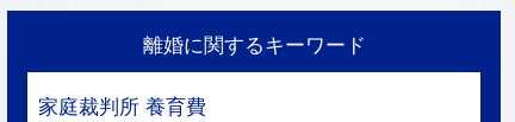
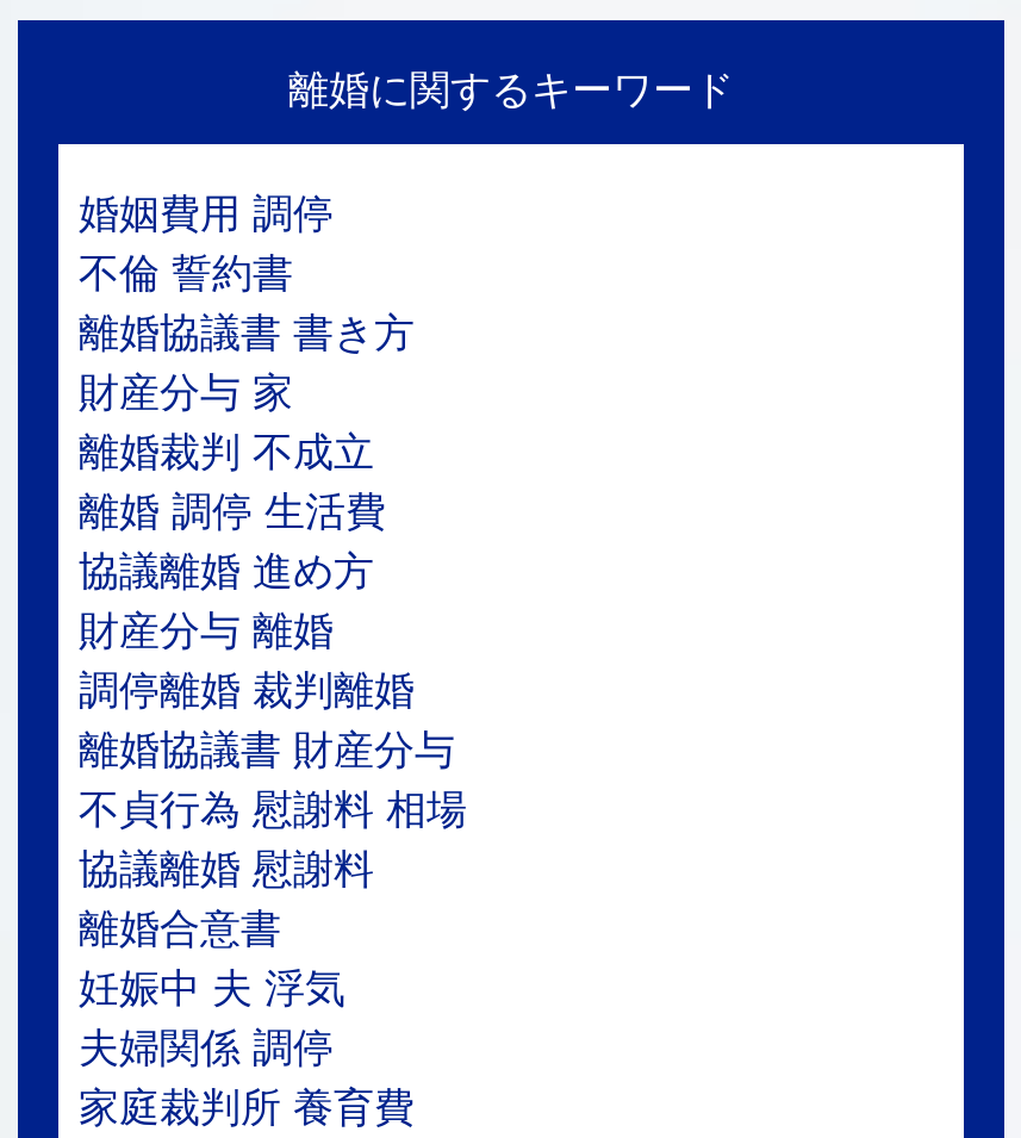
+ 婚姻費用 調停
+ 不倫 誓約書
+ 離婚協議書 書き方
+ 財産分与 家
+ 離婚裁判 不成立
+ 離婚 調停 生活費
+ 協議離婚 進め方
+ 財産分与 離婚
+ 調停離婚 裁判離婚
+ 離婚協議書 財産分与
+ 不貞行為 慰謝料 相場
+ 協議離婚 慰謝料
+ 離婚合意書
+ 妊娠中 夫 浮気
+ 夫婦関係 調停
